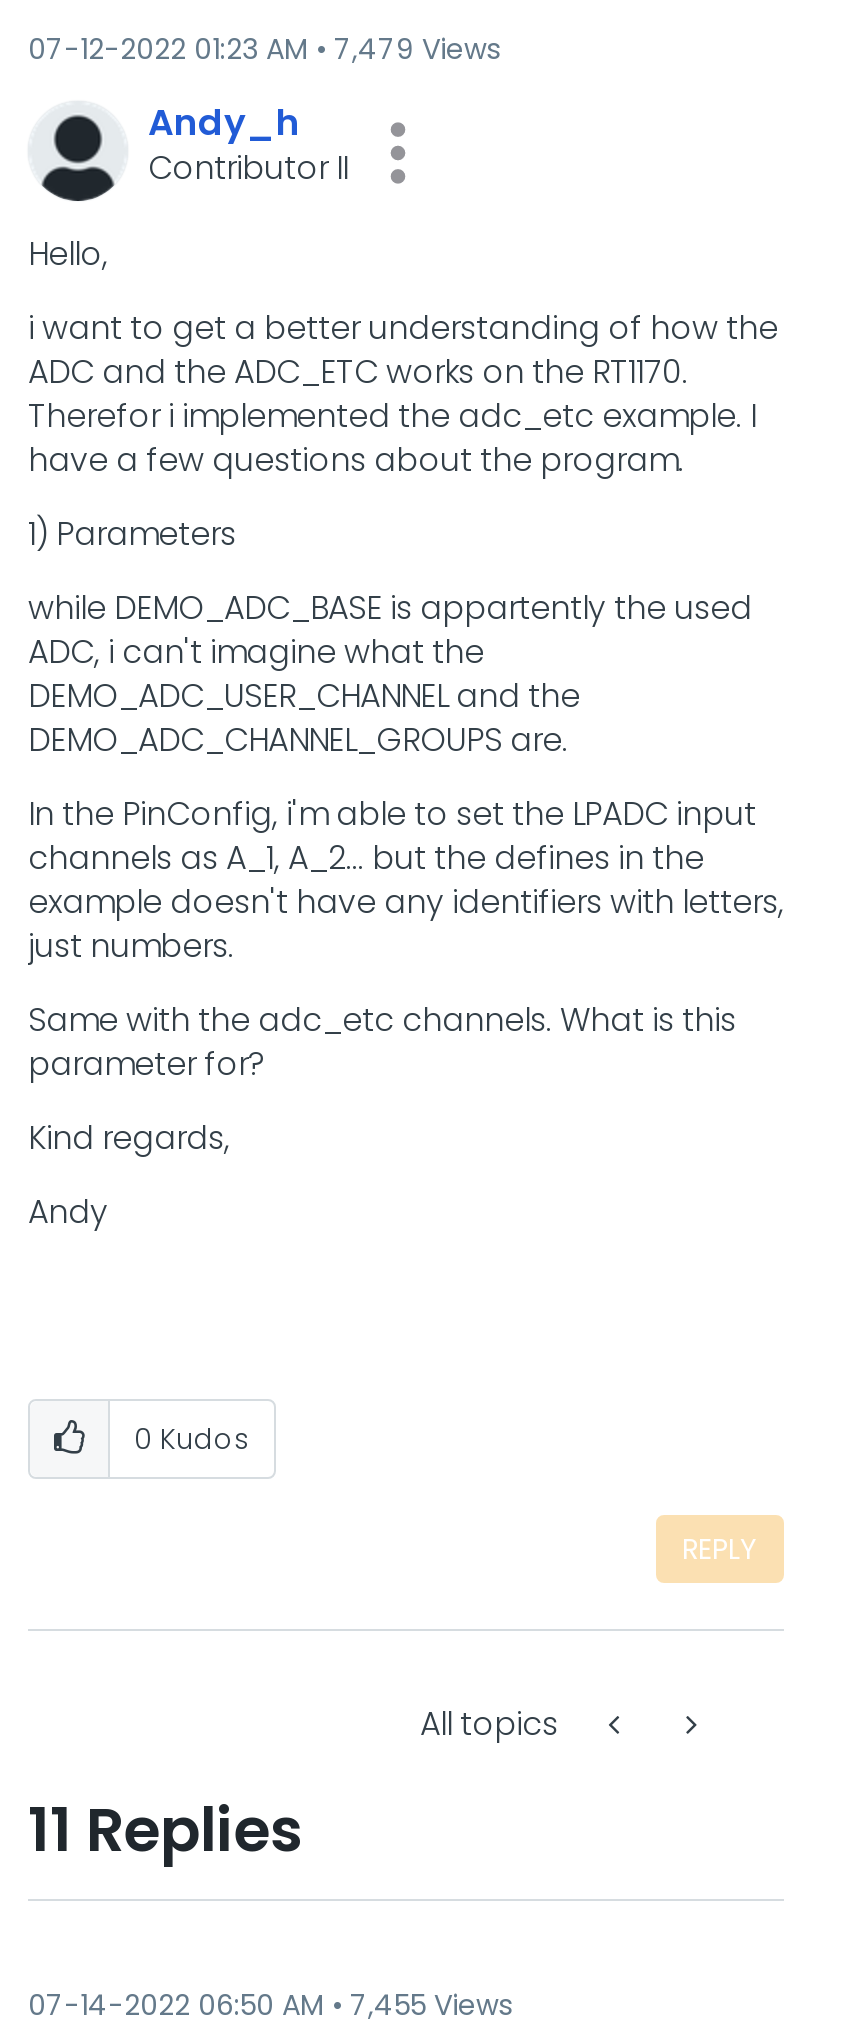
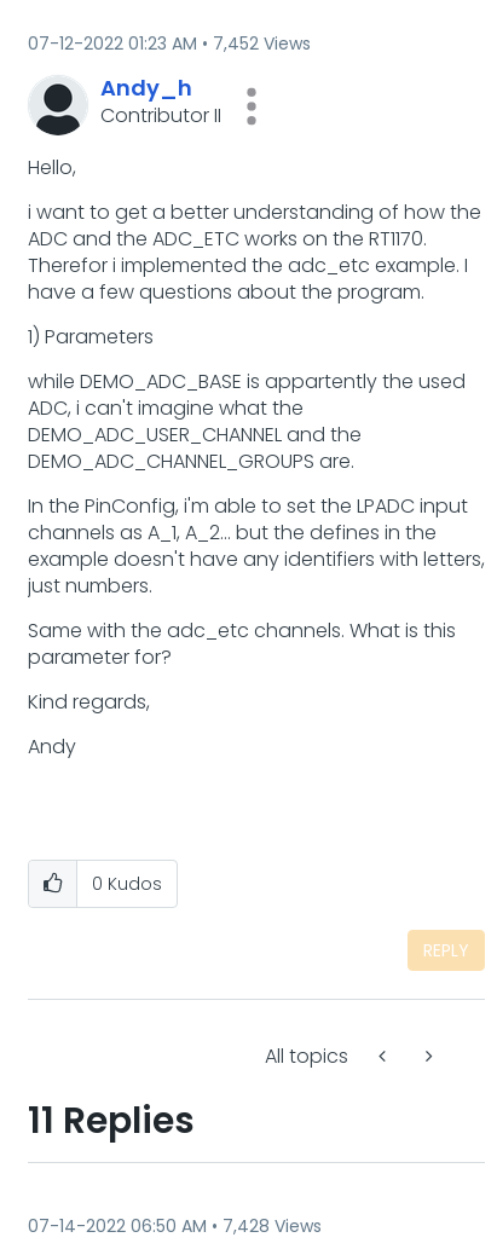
- 07-12-2022 01:23 AM 7,479 Views
+ 07-12-2022 01:23 AM 7,452 Views

- 07-14-2022 06:50 AM 7,455 Views
+ 07-14-2022 06:50 AM 7,428 Views
